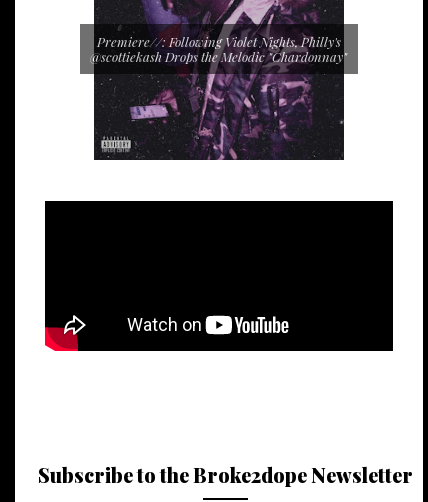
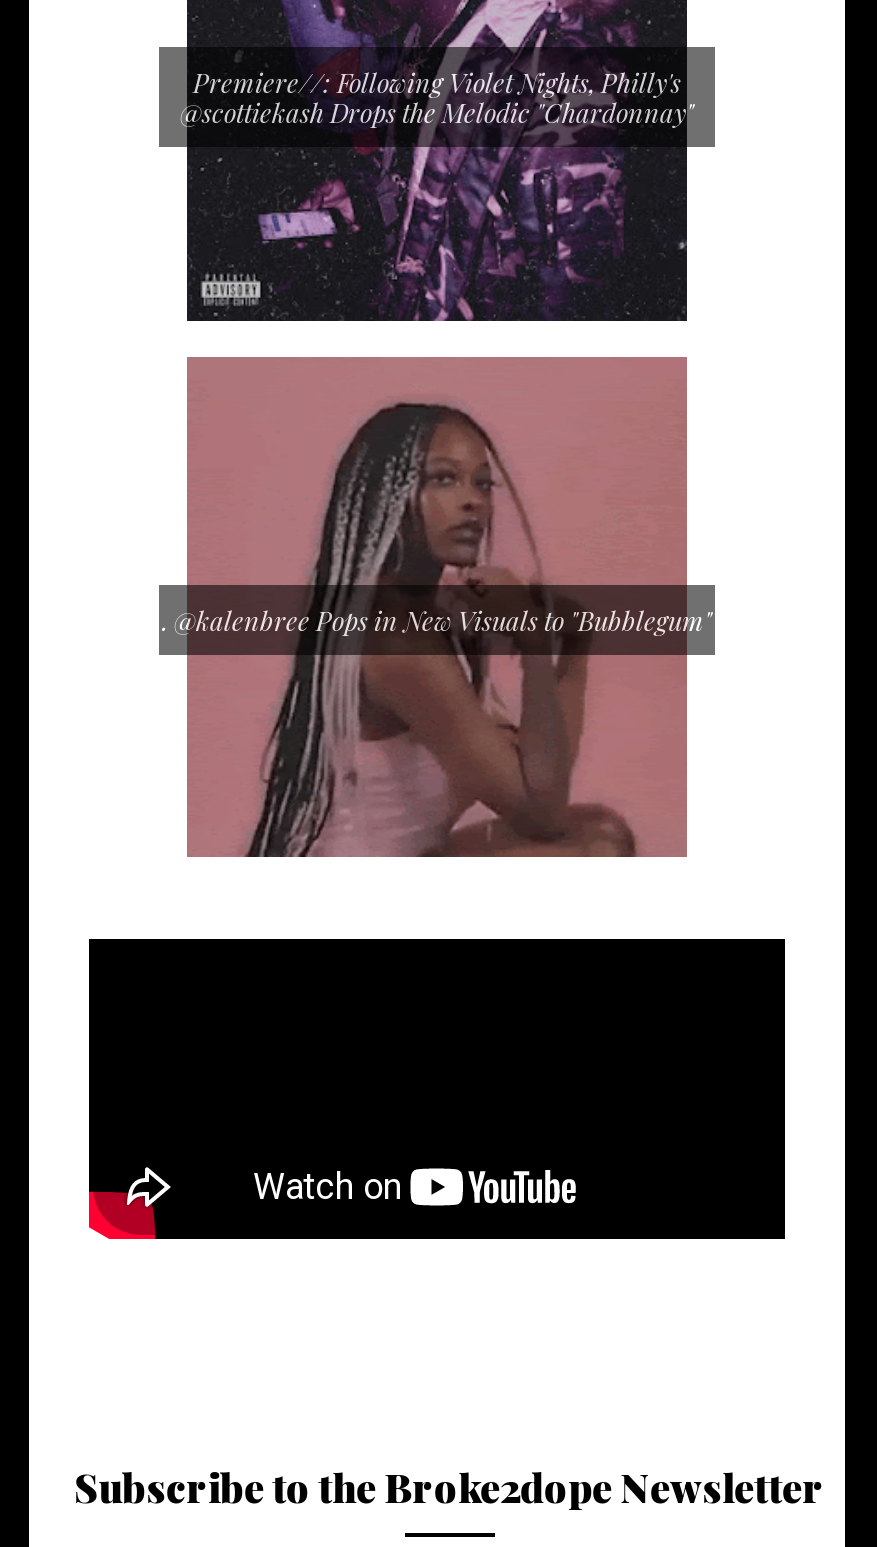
+ [image]

+ [image]
+ . @kalenbree Pops in New Visuals to "Bubblegum"
